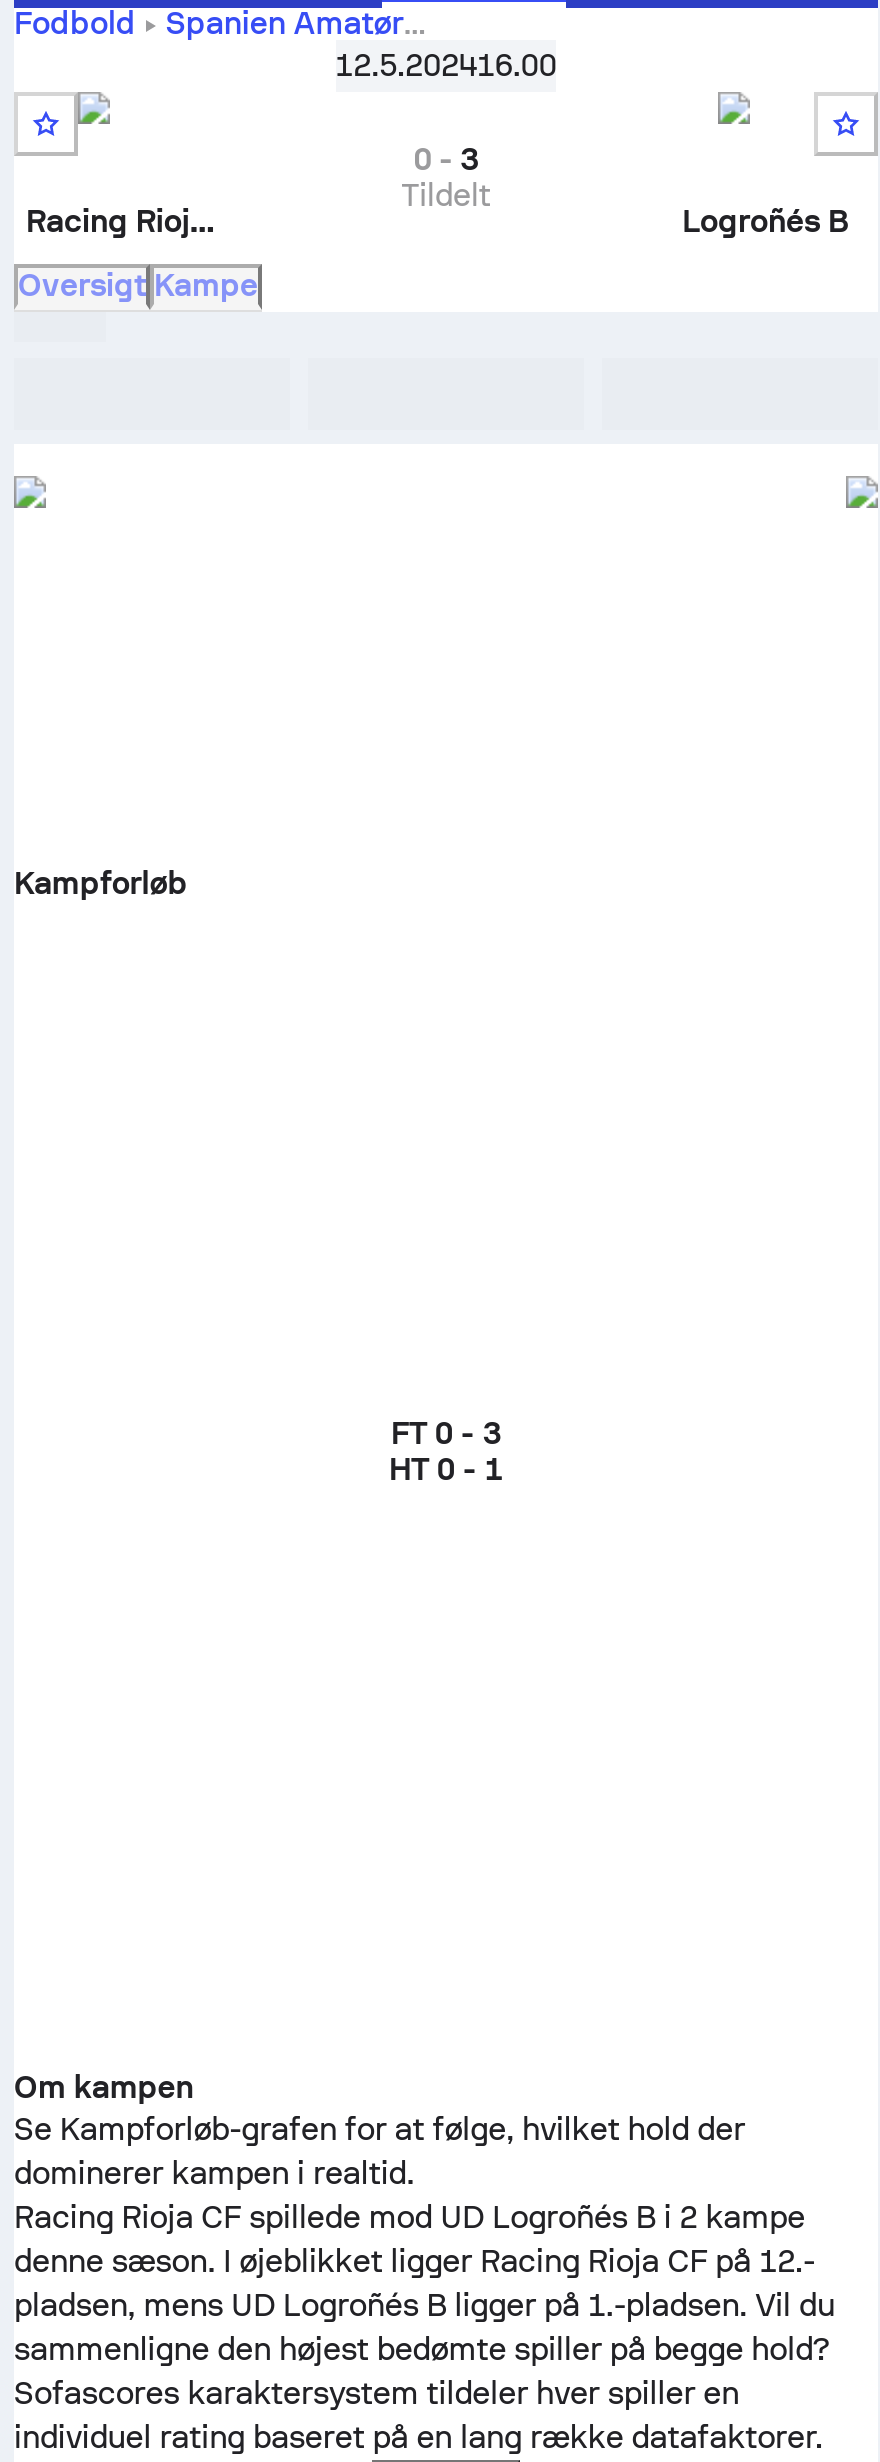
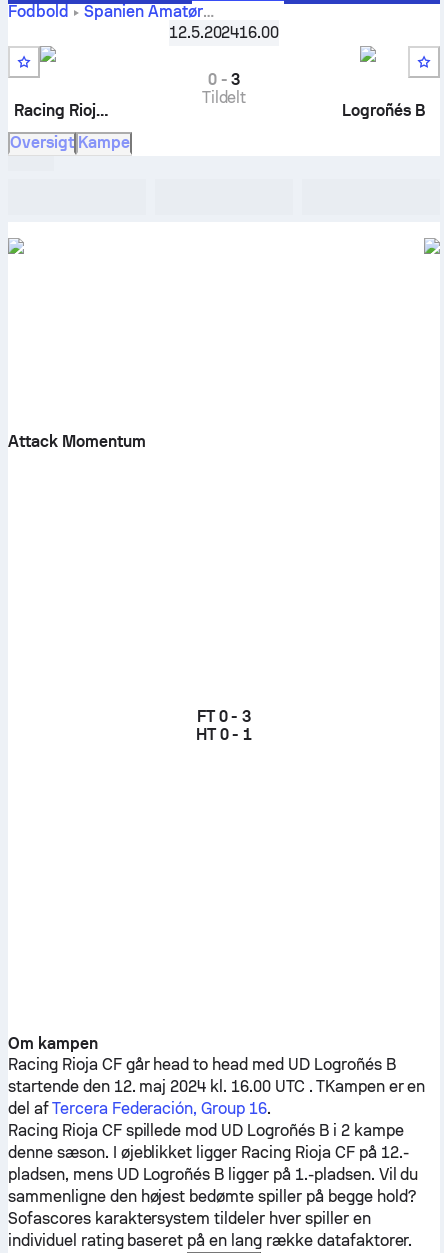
- Kampforløb
+ Attack Momentum

- Se Kampforløb-grafen for at følge, hvilket hold der
- dominerer kampen i realtid.
+ Racing Rioja CF går head to head med UD Logroñés B
+ startende den 12. maj 2024 kl. 16.00 UTC . TKampen er en
+ del afTercera Federación, Group 16.
